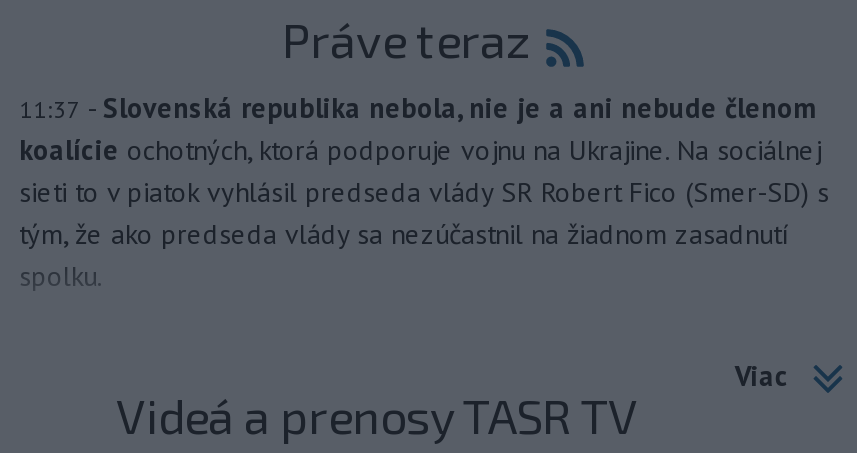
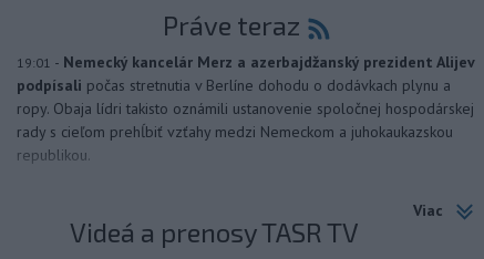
- 11:37 - Slovenská republika nebola, nie je a ani nebude členom
- koalície ochotných, ktorá podporuje vojnu na Ukrajine. Na sociálnej
- sieti to v piatok vyhlásil predseda vlády SR Robert Fico (Smer-SD) s
- tým, že ako predseda vlády sa nezúčastnil na žiadnom zasadnutí
- spolku.
+ 19:01 - Nemecký kancelár Merz a azerbajdžanský prezident Alijev
+ podpísali počas stretnutia v Berlíne dohodu o dodávkach plynu a
+ ropy. Obaja lídri takisto oznámili ustanovenie spoločnej hospodárskej
+ rady s cieľom prehĺbiť vzťahy medzi Nemeckom a juhokaukazskou
+ republikou.
